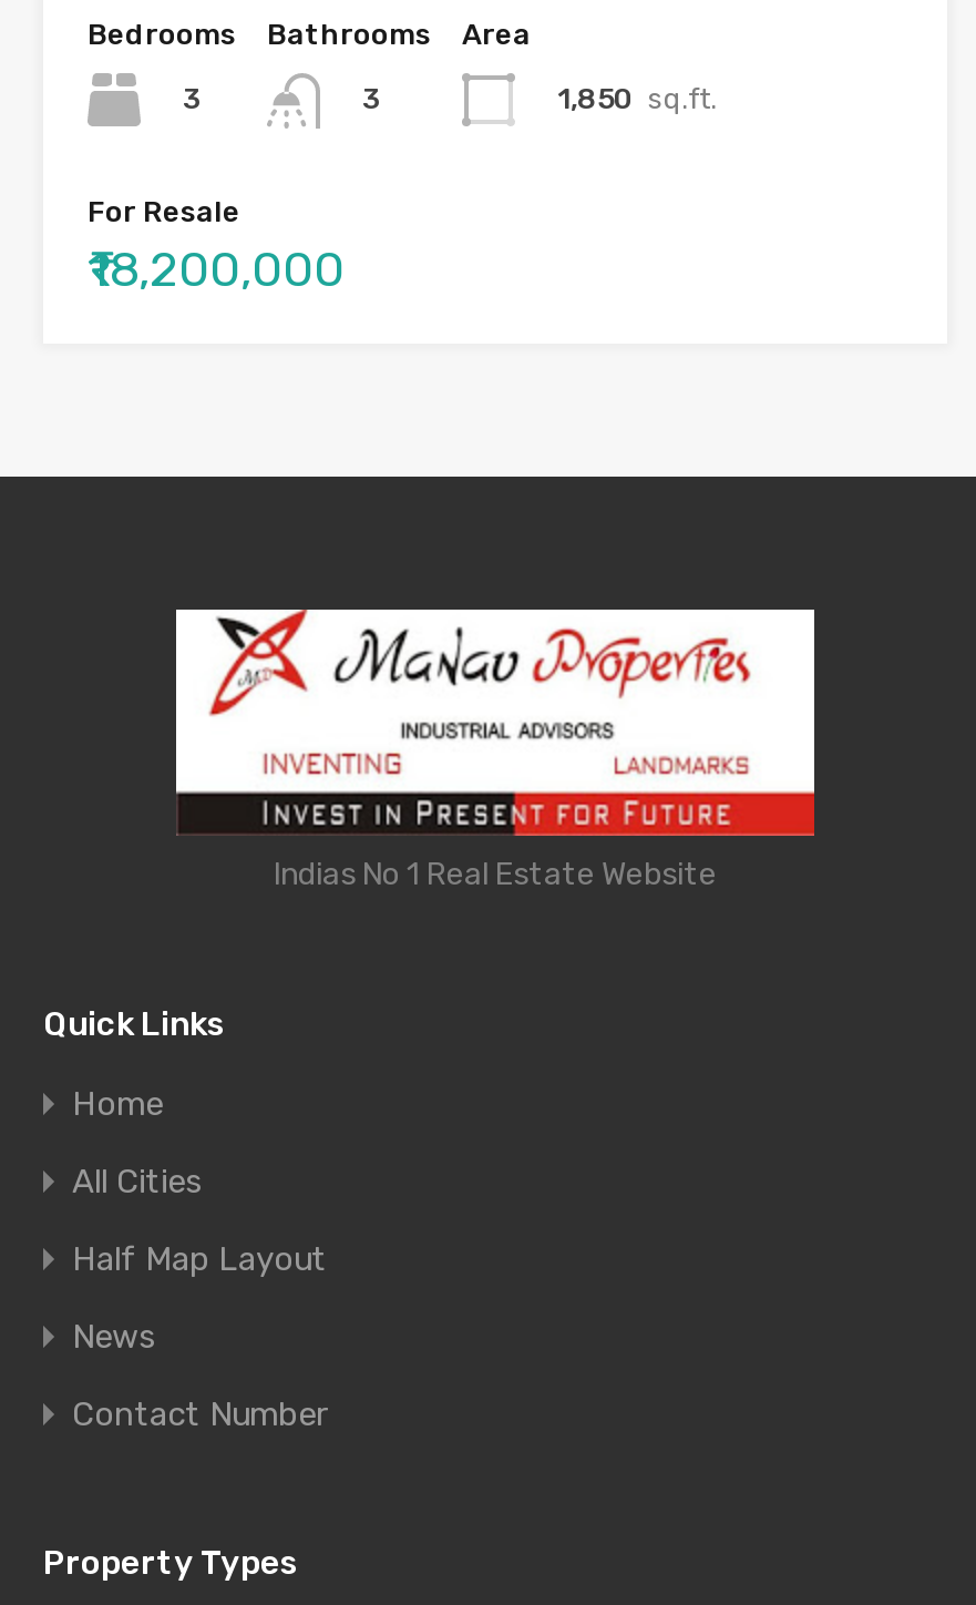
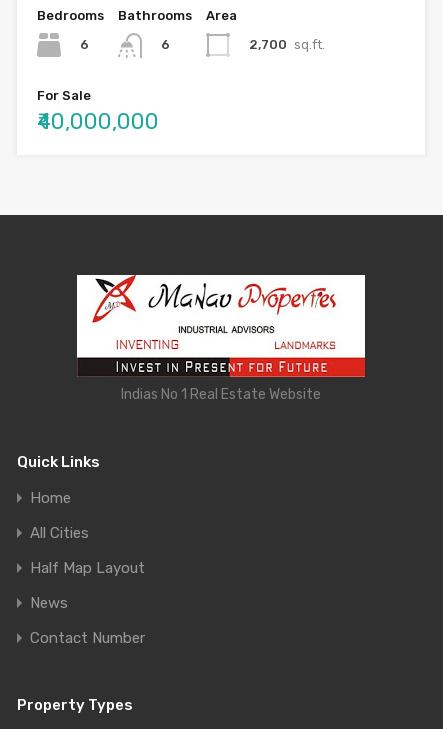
- 3
+ 6

- 3
+ 6

- 1,850 sq.ft.
+ 2,700 sq.ft.

- For Resale
+ For Sale

- ₹18,200,000
+ ₹40,000,000
